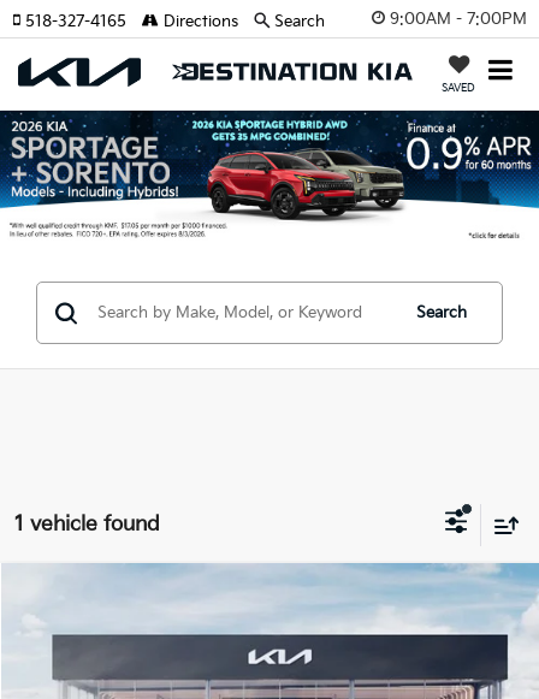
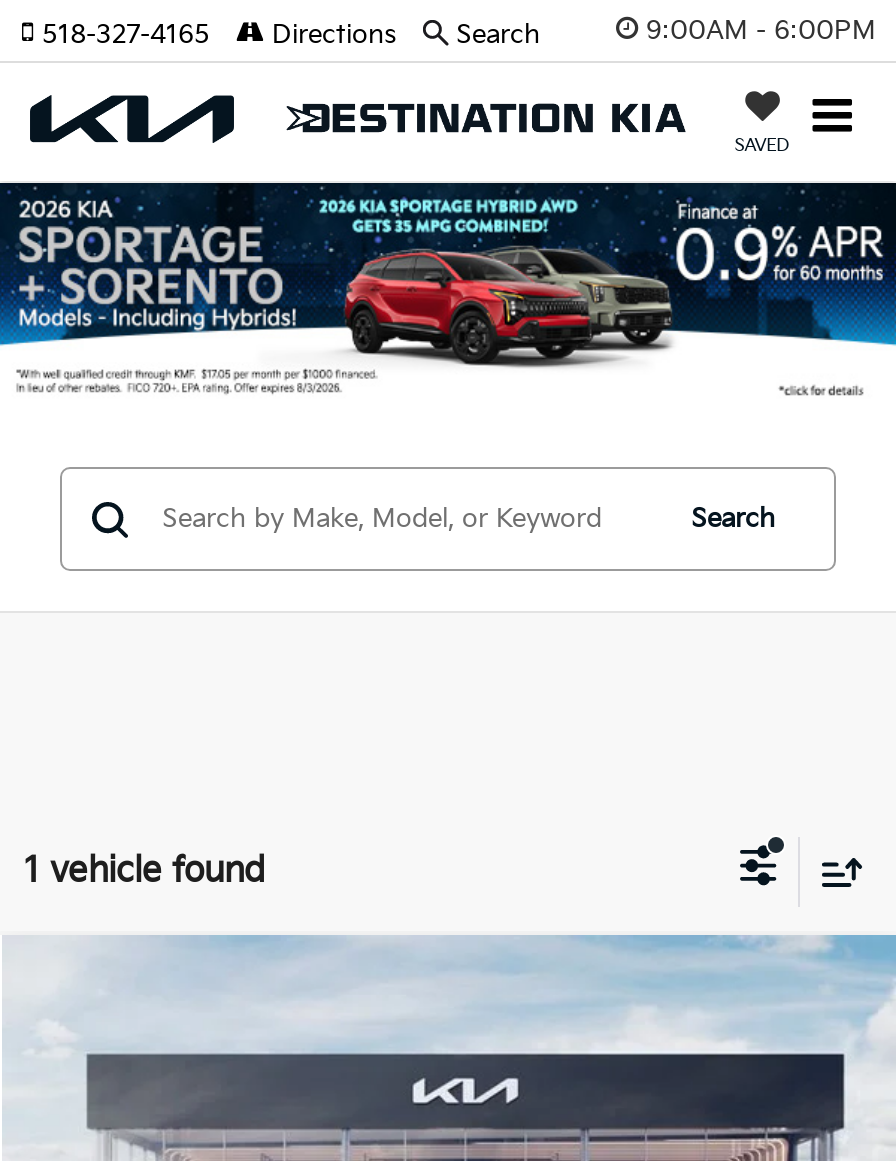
- 9:00AM - 7:00PM
+ 9:00AM - 6:00PM
